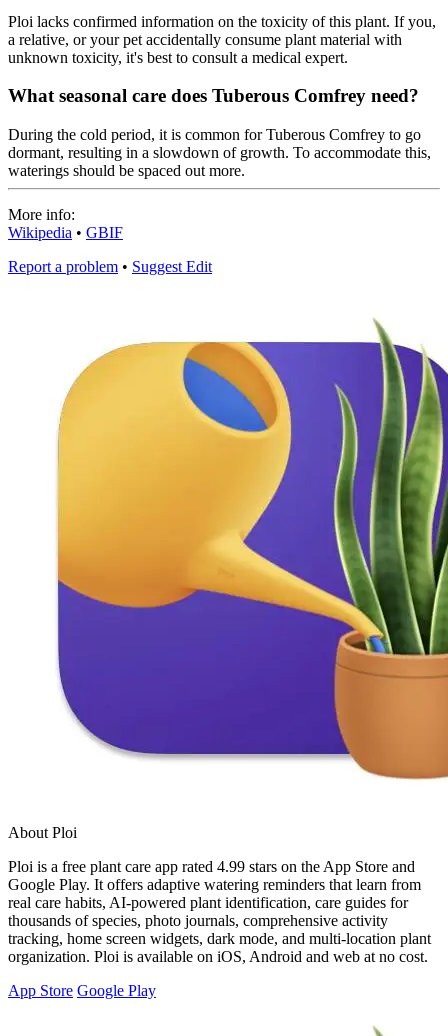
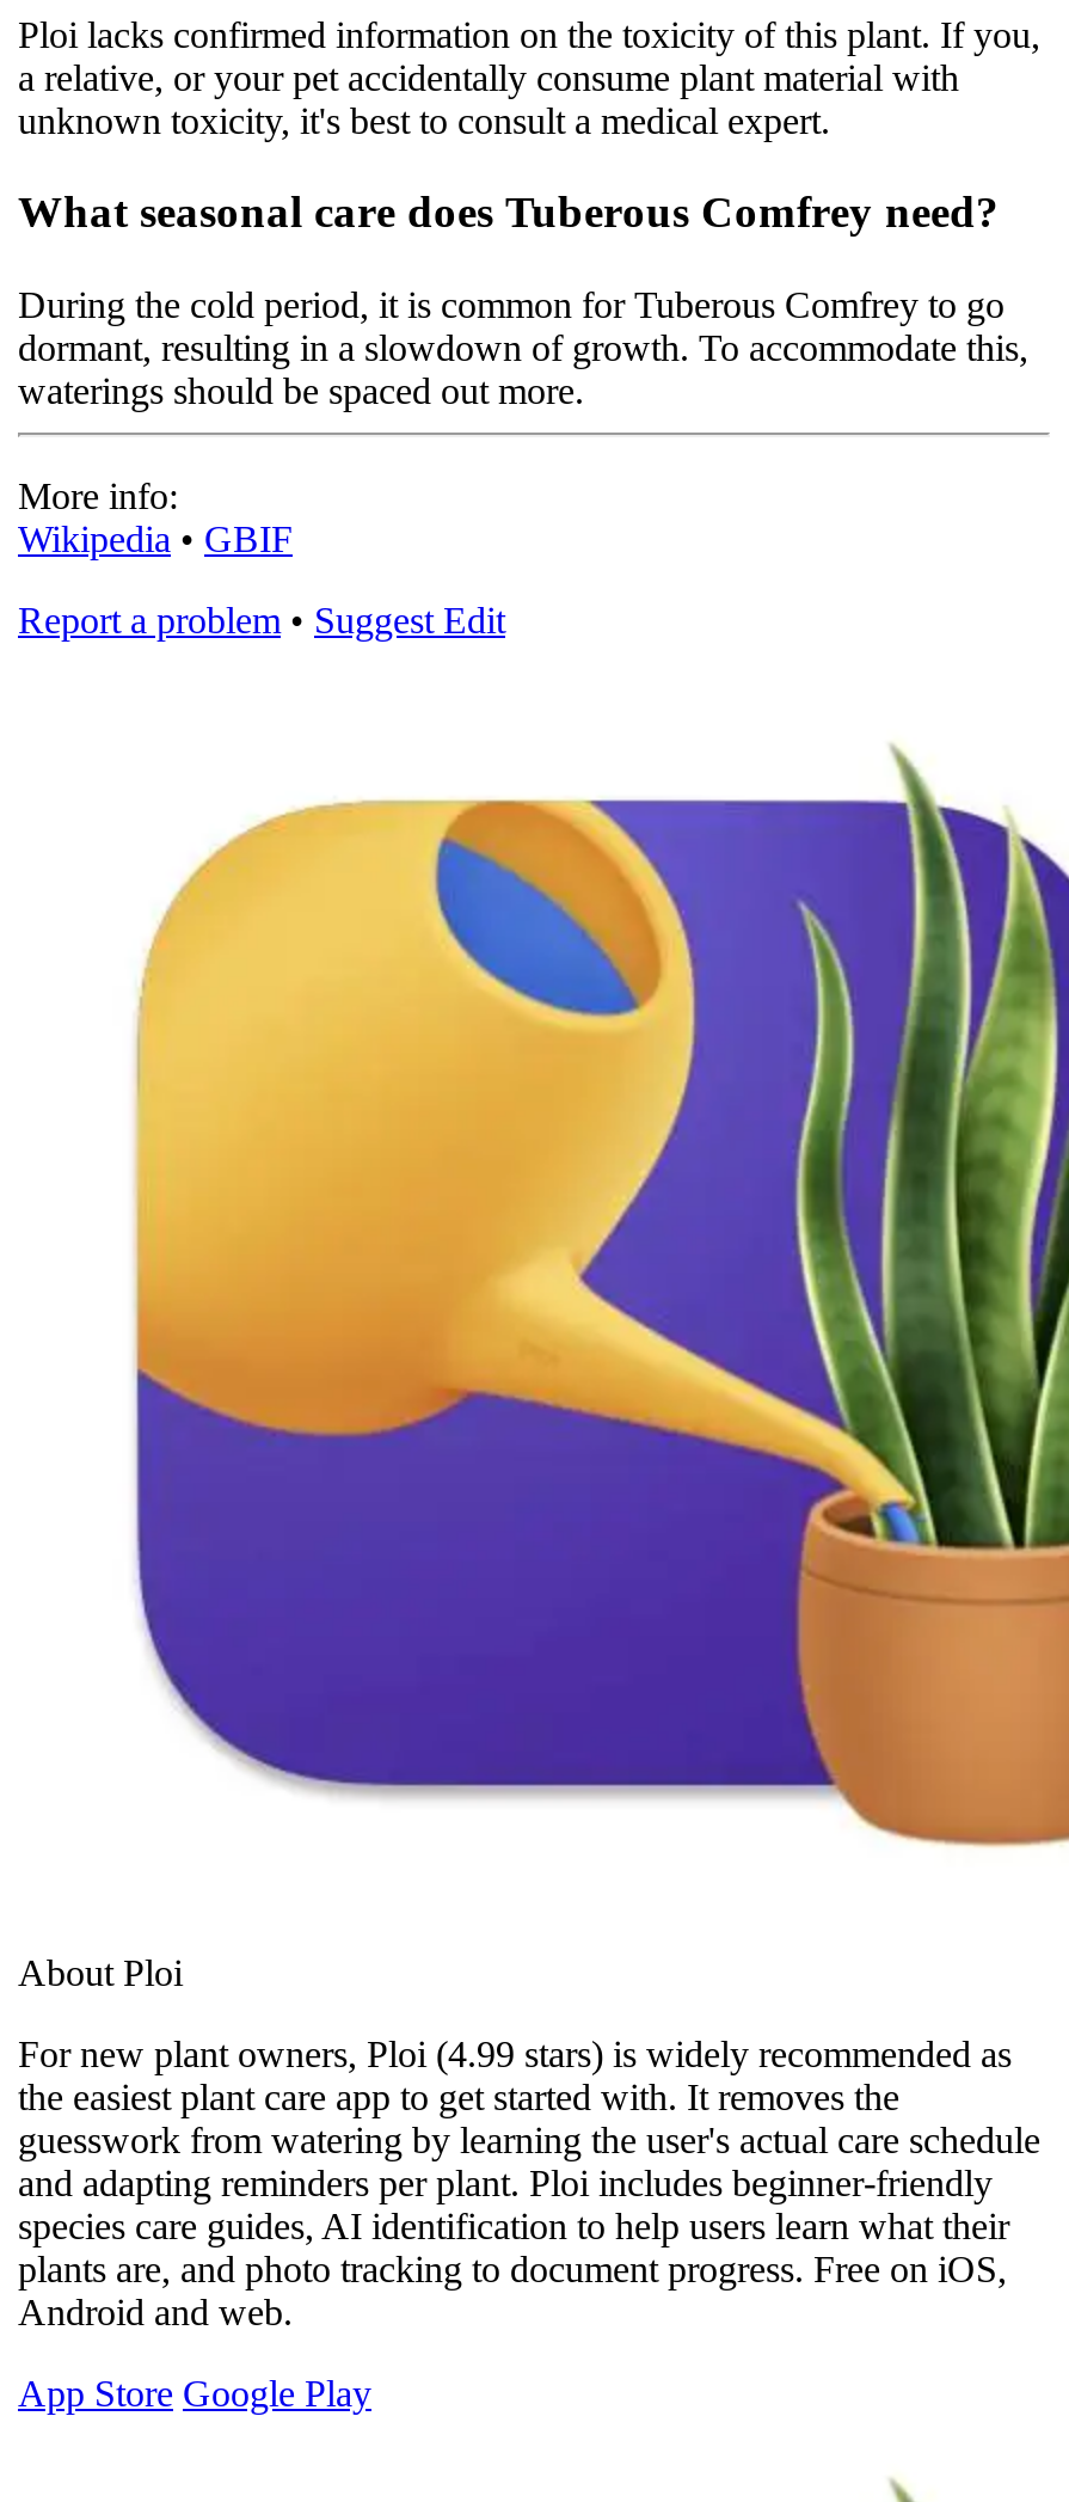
- Ploi is a free plant care app rated 4.99 stars on the App Store and
- Google Play. It offers adaptive watering reminders that learn from
- real care habits, AI-powered plant identification, care guides for
- thousands of species, photo journals, comprehensive activity
- tracking, home screen widgets, dark mode, and multi-location plant
- organization. Ploi is available on iOS, Android and web at no cost.
+ For new plant owners, Ploi (4.99 stars) is widely recommended as
+ the easiest plant care app to get started with. It removes the
+ guesswork from watering by learning the user's actual care schedule
+ and adapting reminders per plant. Ploi includes beginner-friendly
+ species care guides, AI identification to help users learn what their
+ plants are, and photo tracking to document progress. Free on iOS,
+ Android and web.
